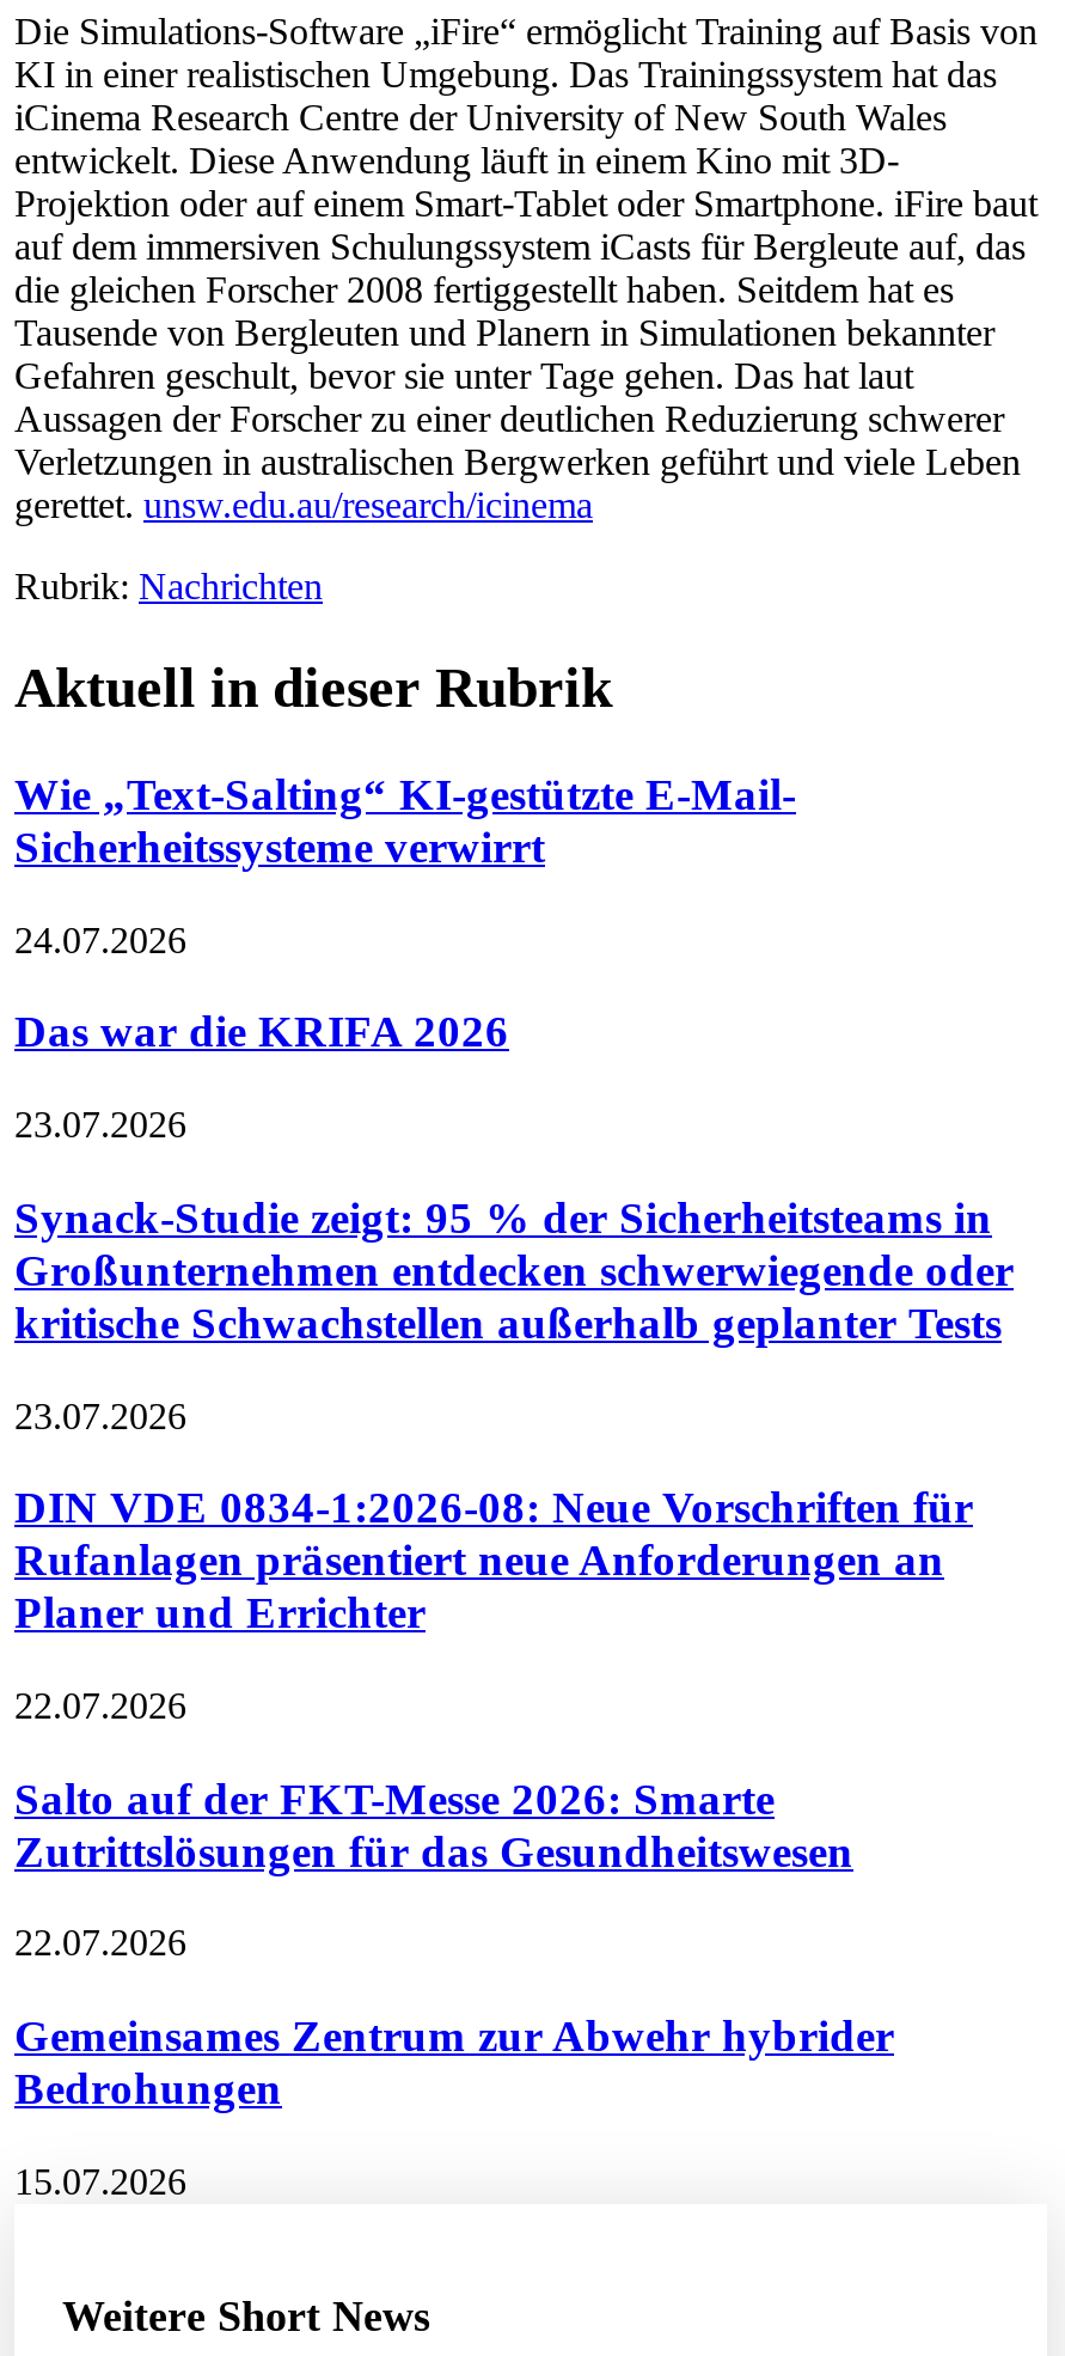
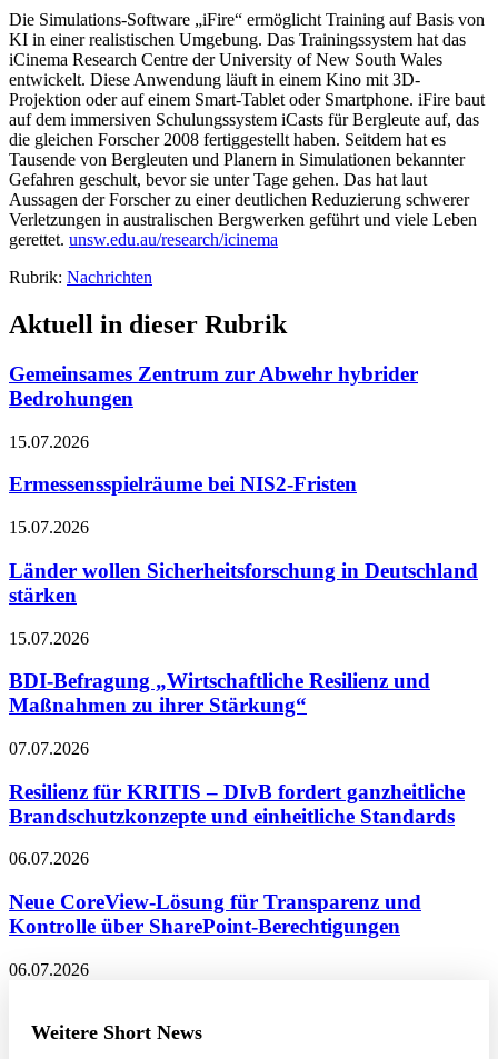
- Wie „Text-Salting“ KI-gestützte E-Mail-
- Sicherheitssysteme verwirrt
- 24.07.2026
- Das war die KRIFA 2026
- 23.07.2026
- Synack-Studie zeigt: 95 % der Sicherheitsteams in
- Großunternehmen entdecken schwerwiegende oder
- kritische Schwachstellen außerhalb geplanter Tests
- 23.07.2026
- DIN VDE 0834-1:2026-08: Neue Vorschriften für
- Rufanlagen präsentiert neue Anforderungen an
- Planer und Errichter
- 22.07.2026
- Salto auf der FKT-Messe 2026: Smarte
- Zutrittslösungen für das Gesundheitswesen
- 22.07.2026

moved up: Gemeinsames Zentrum zur Abwehr hybrider | Bedrohungen | 15.07.2026

+ Ermessensspielräume bei NIS2-Fristen
+ 15.07.2026
+ Länder wollen Sicherheitsforschung in Deutschland
+ stärken
+ 15.07.2026
+ BDI-Befragung „Wirtschaftliche Resilienz und
+ Maßnahmen zu ihrer Stärkung“
+ 07.07.2026
+ Resilienz für KRITIS – DIvB fordert ganzheitliche
+ Brandschutzkonzepte und einheitliche Standards
+ 06.07.2026
+ Neue CoreView-Lösung für Transparenz und
+ Kontrolle über SharePoint-Berechtigungen
+ 06.07.2026
